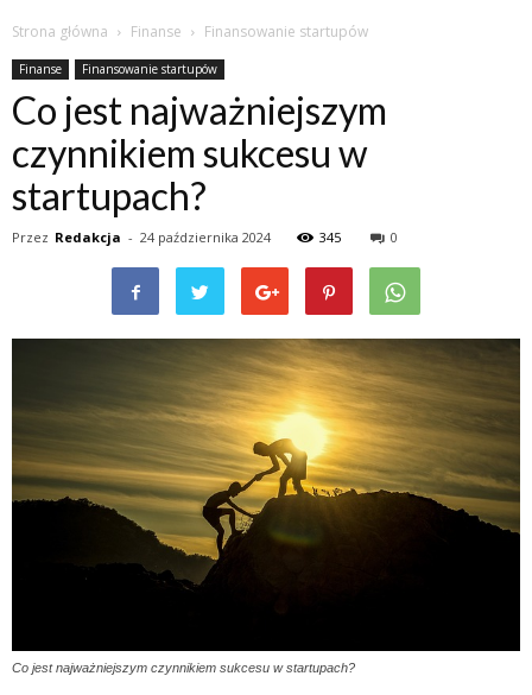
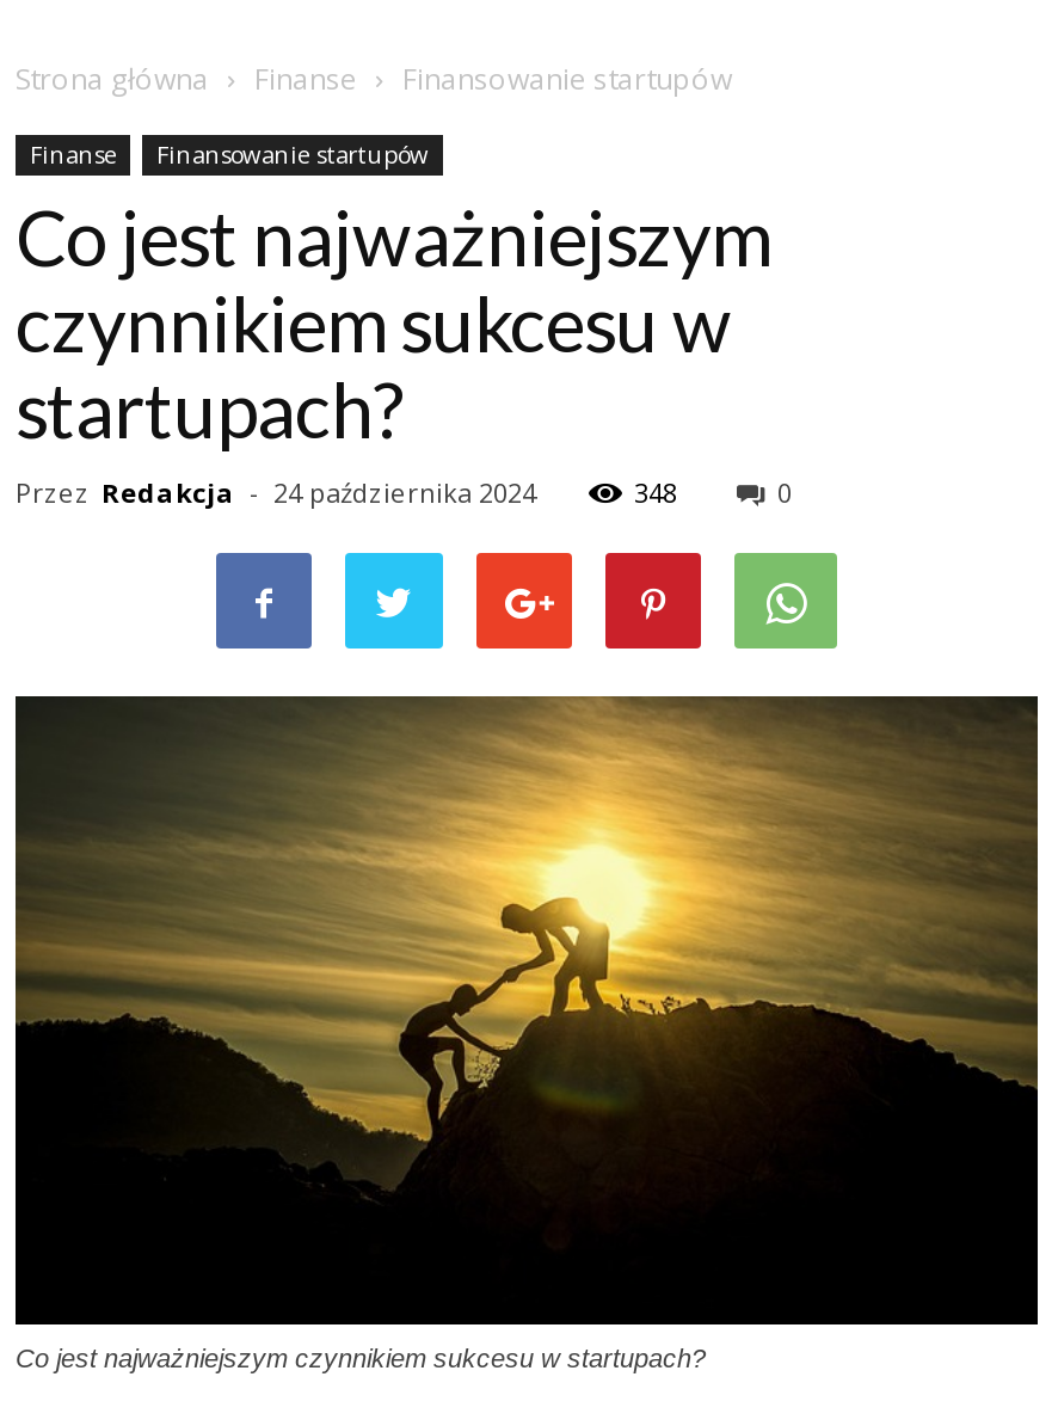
- 345
+ 348
